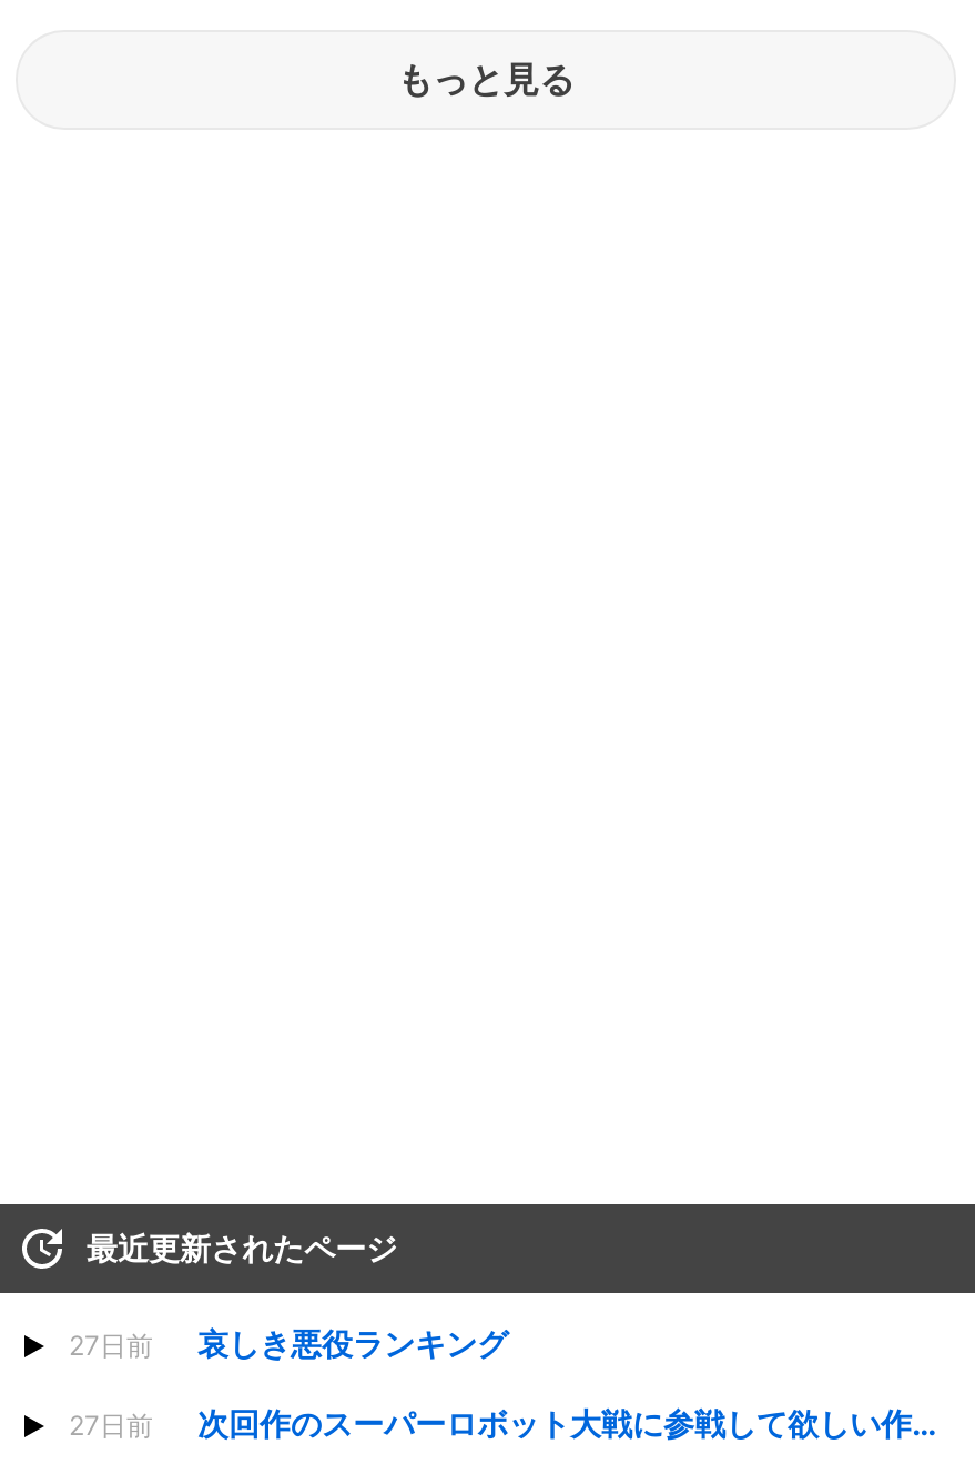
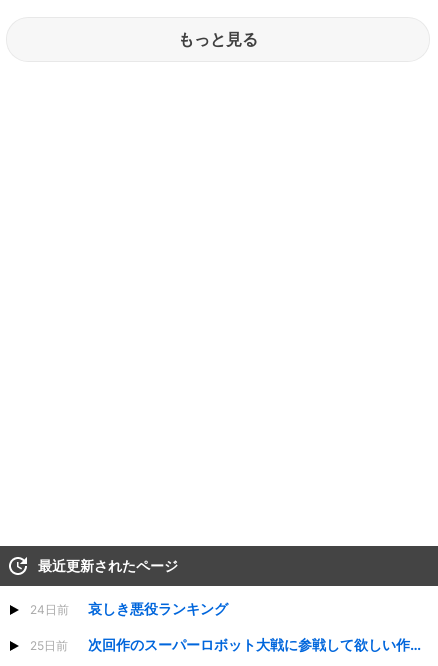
- 27日前 哀しき悪役ランキング
+ 24日前 哀しき悪役ランキング

- 27日前
+ 25日前
